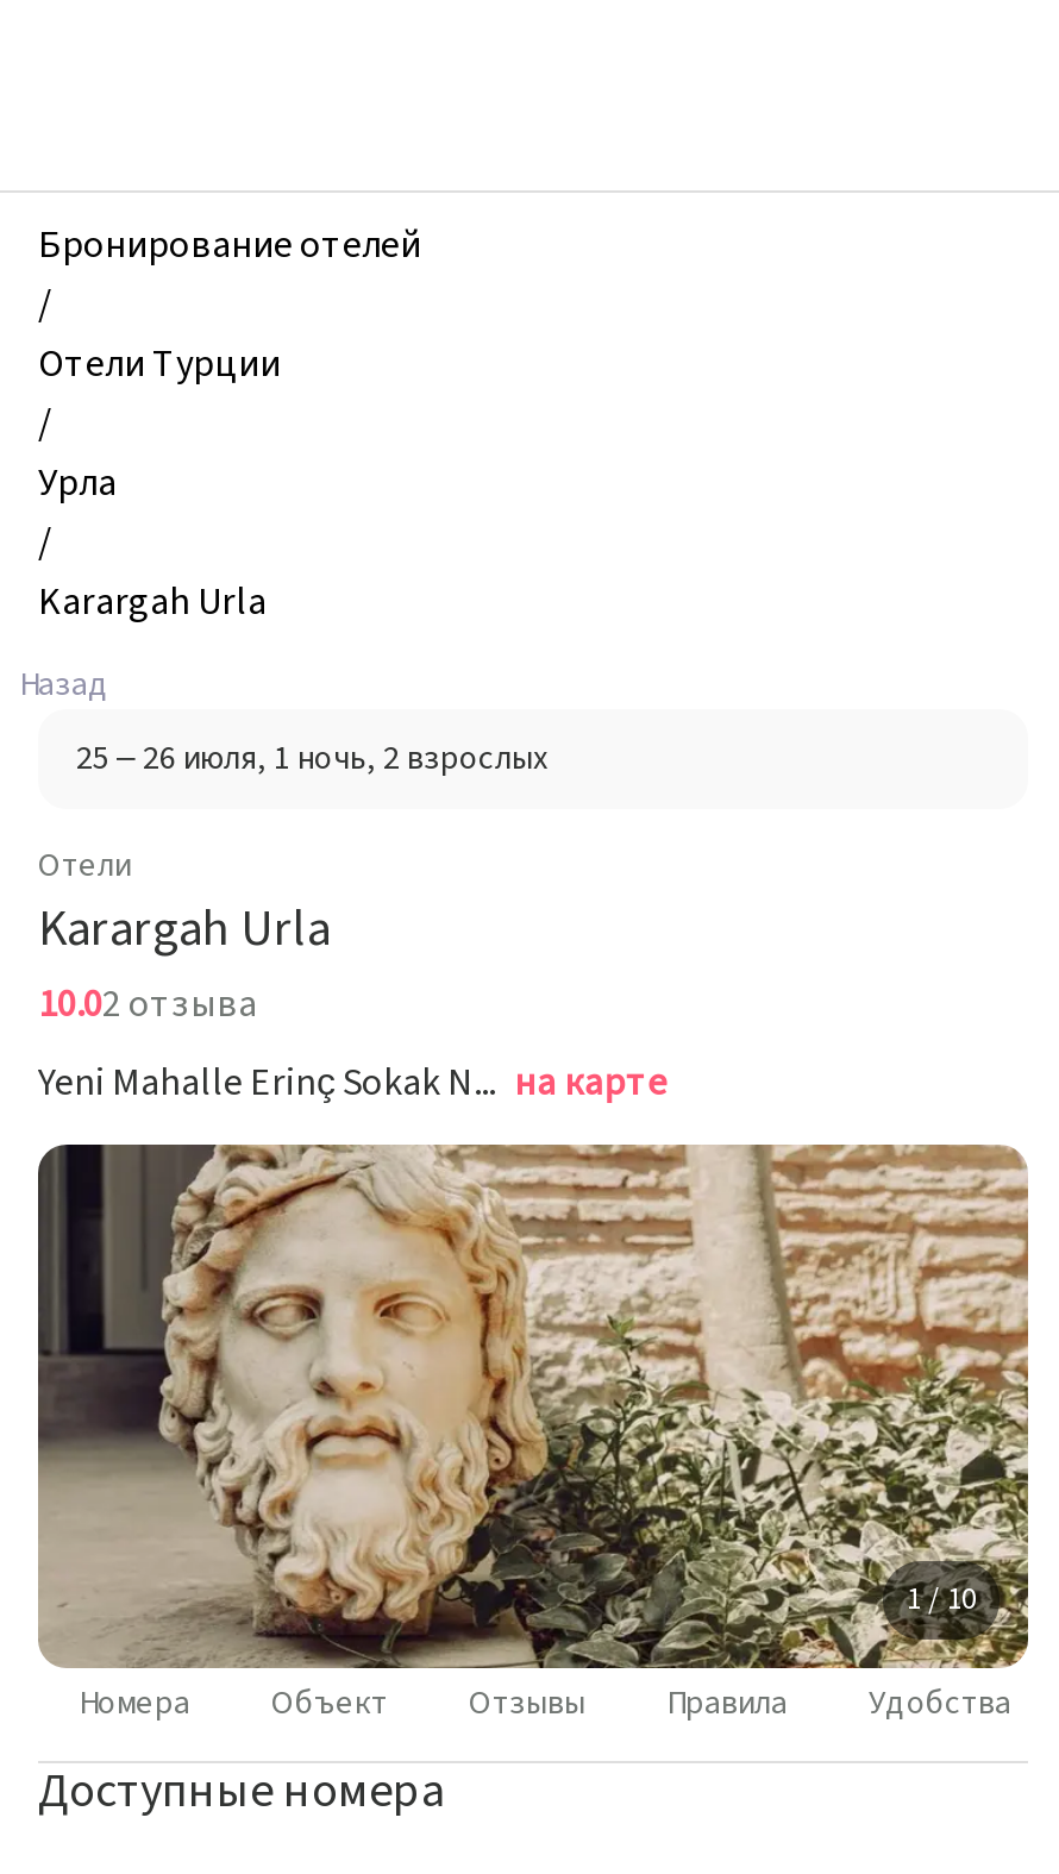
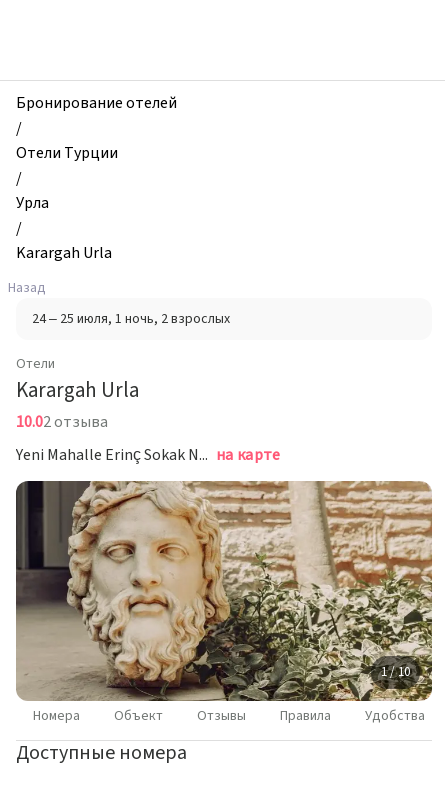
- 25 – 26 июля, 1 ночь, 2 взрослых
+ 24 – 25 июля, 1 ночь, 2 взрослых
